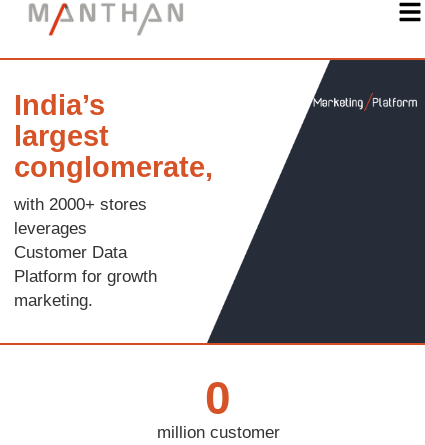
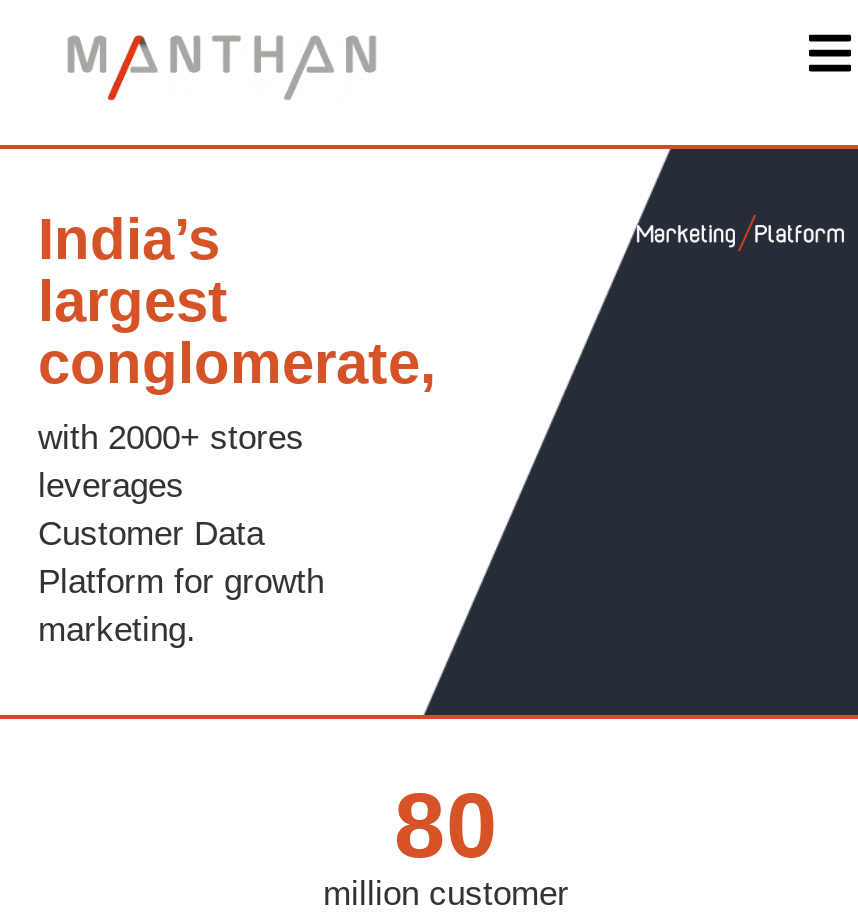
- 0
+ 80
